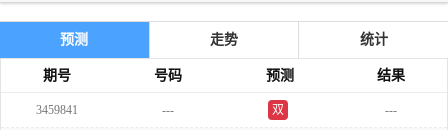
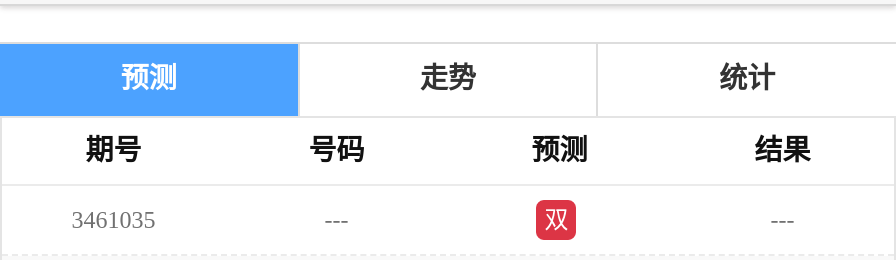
- 3459841
+ 3461035
